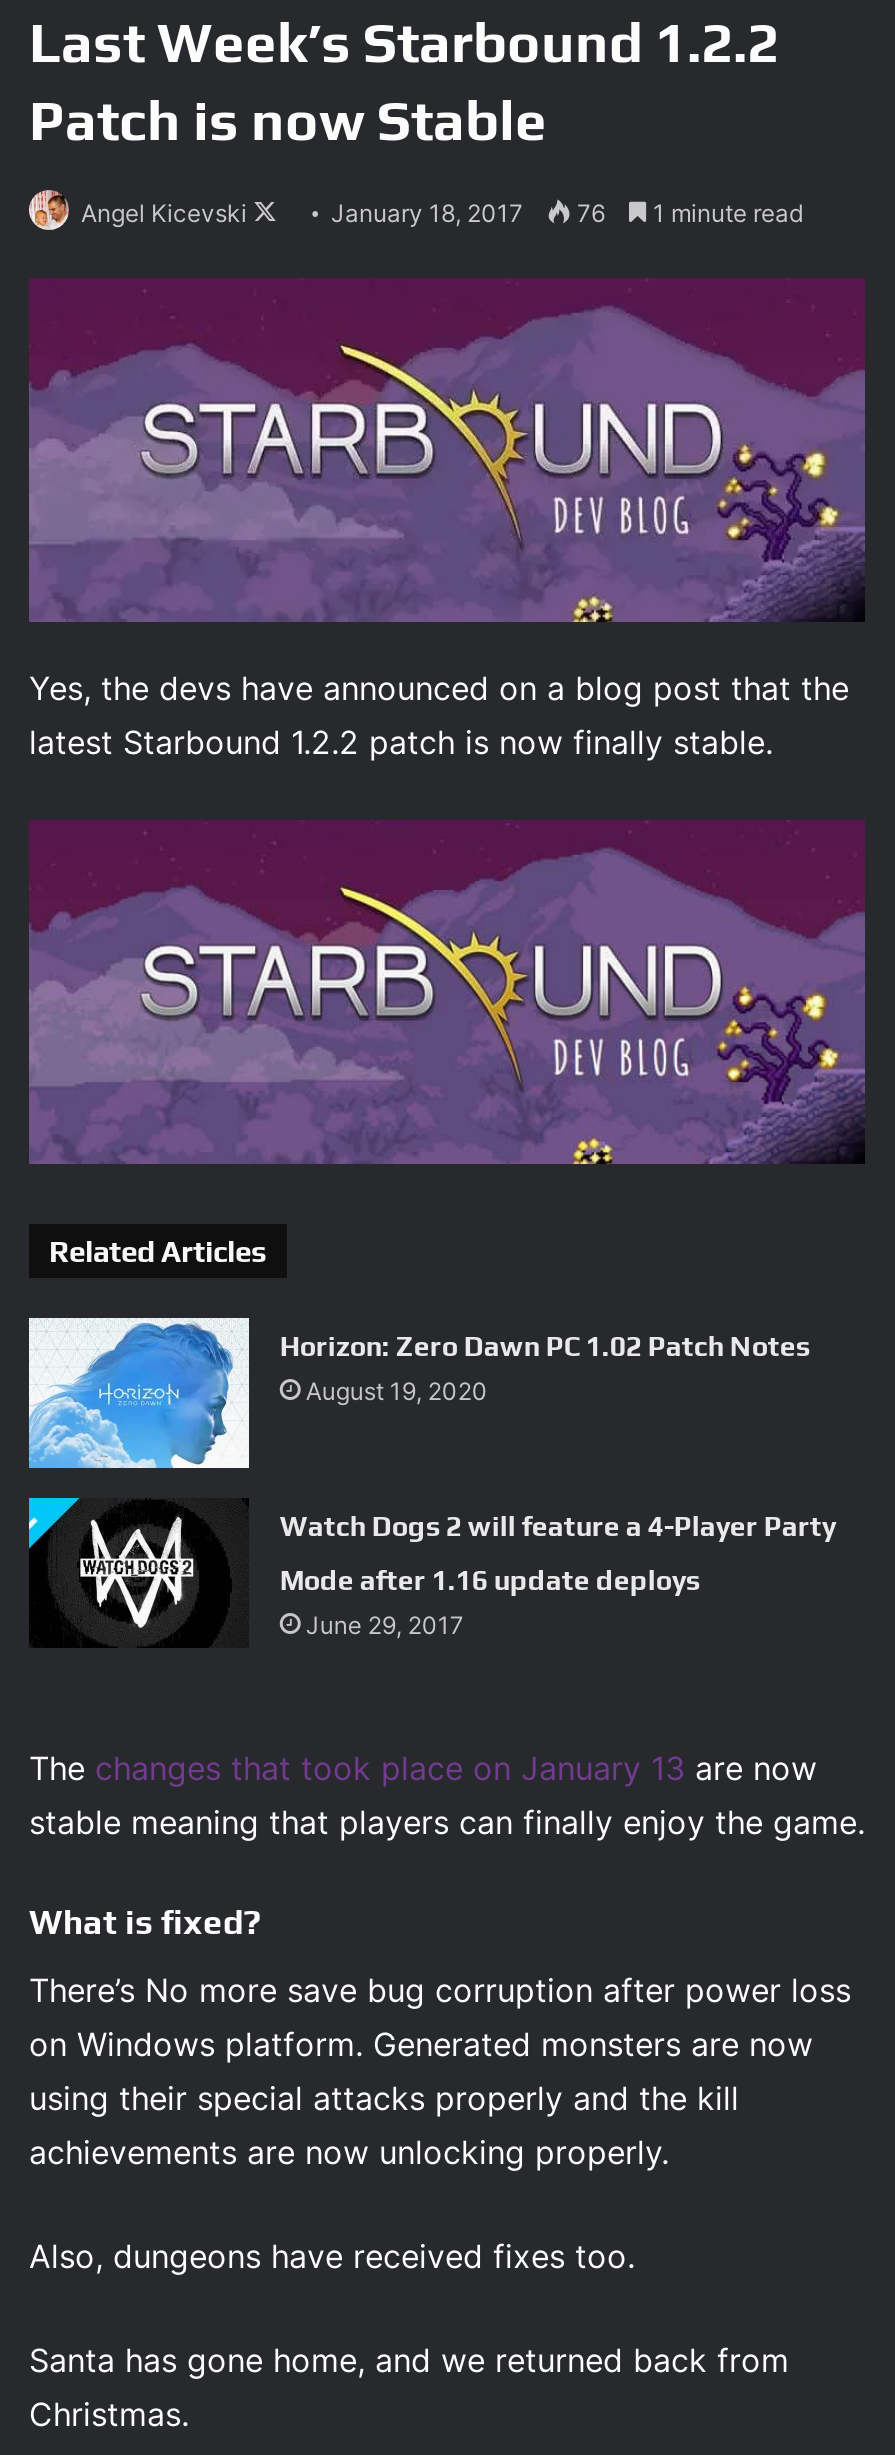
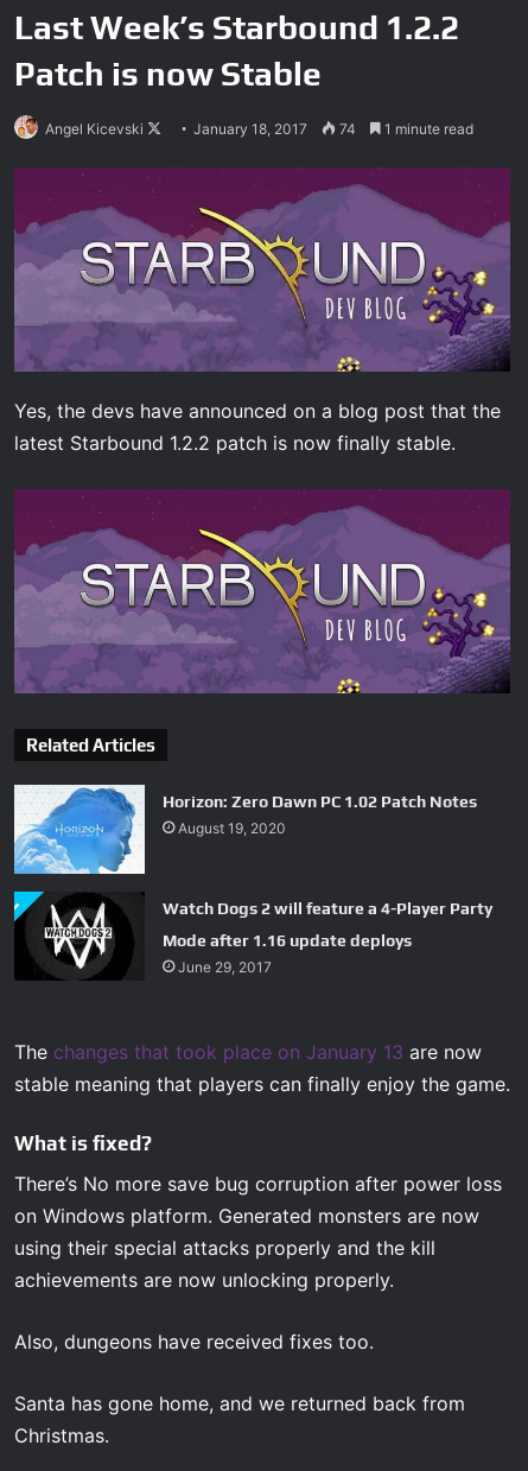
- 76
+ 74
